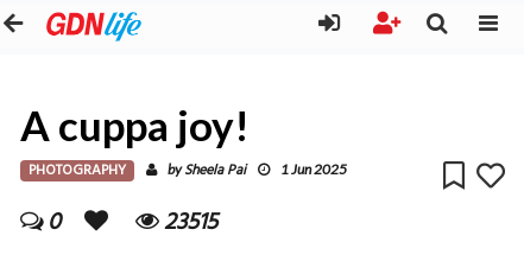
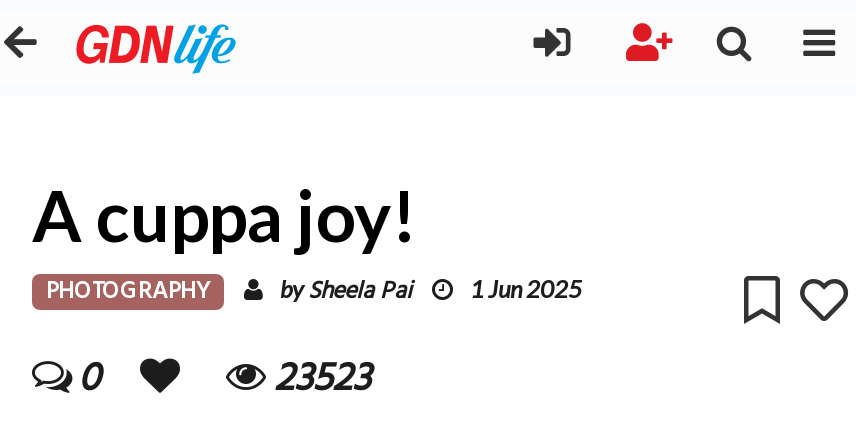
- 23515
+ 23523
